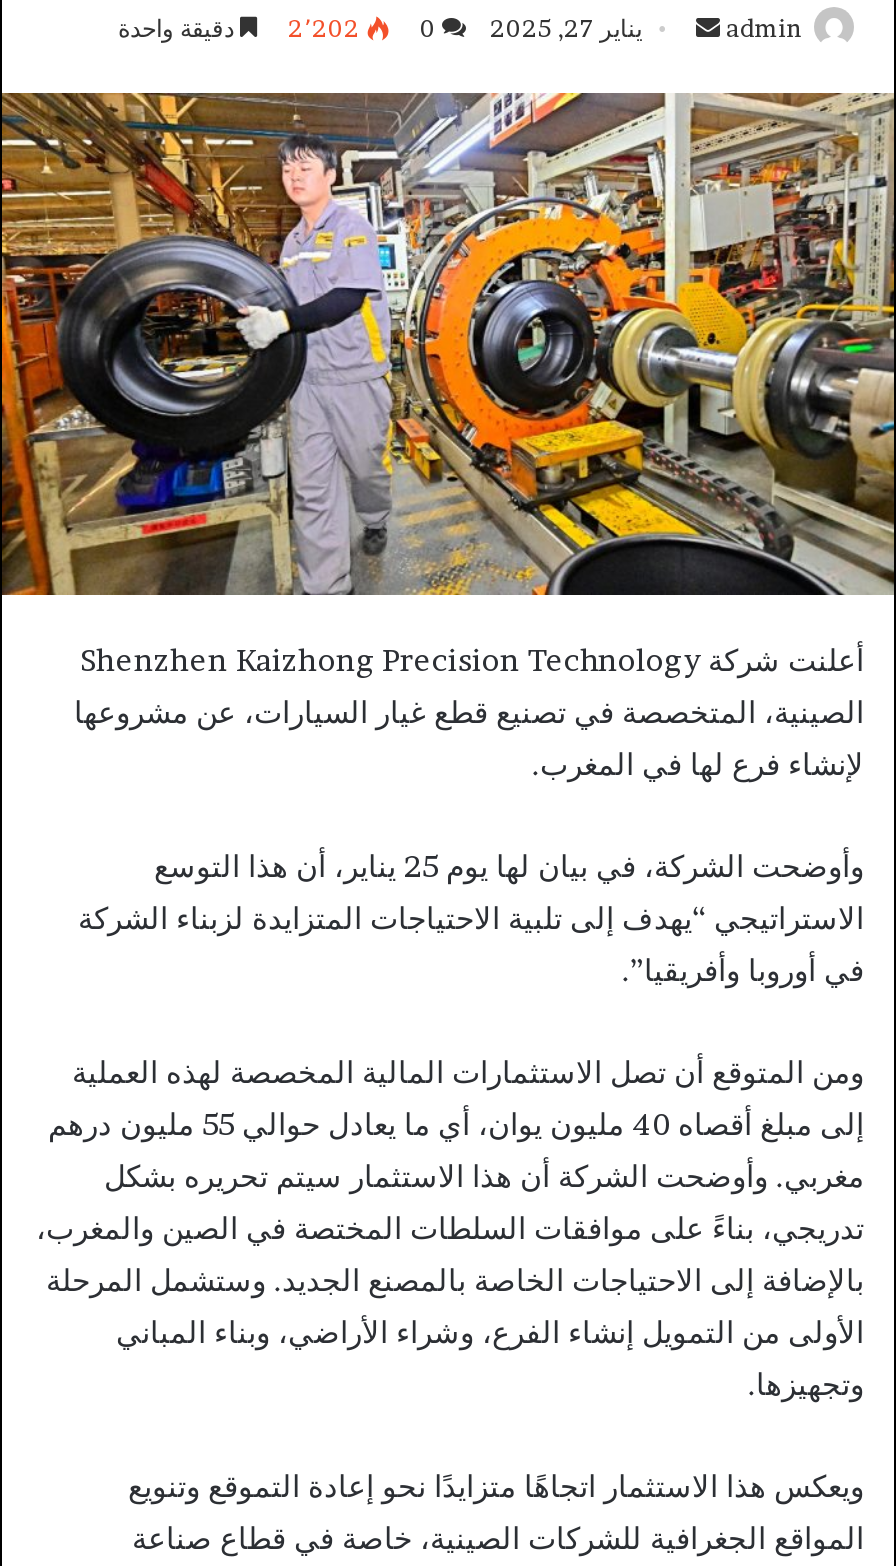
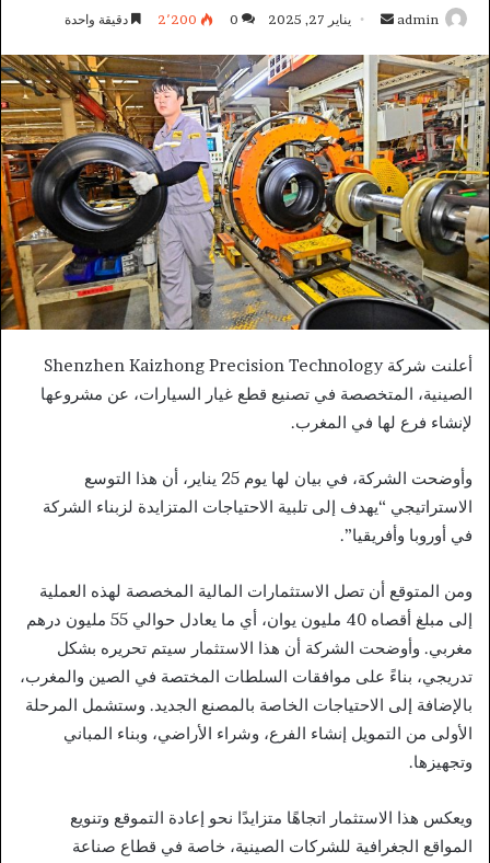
- 0 2٬202 دقيقة واحدة
+ 0 2٬200 دقيقة واحدة
